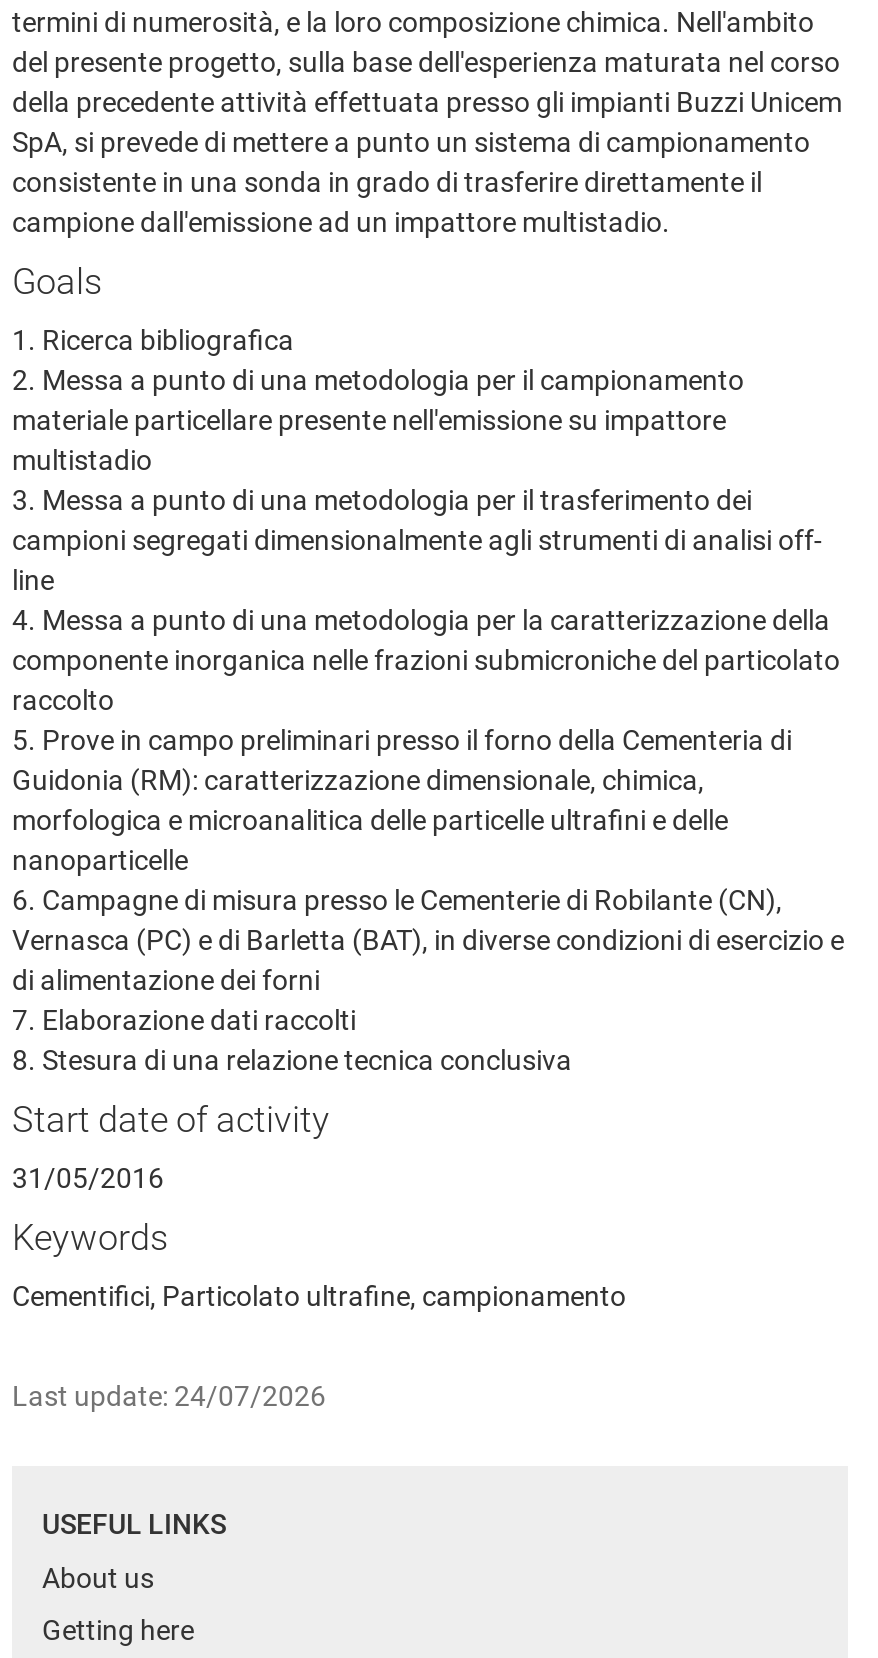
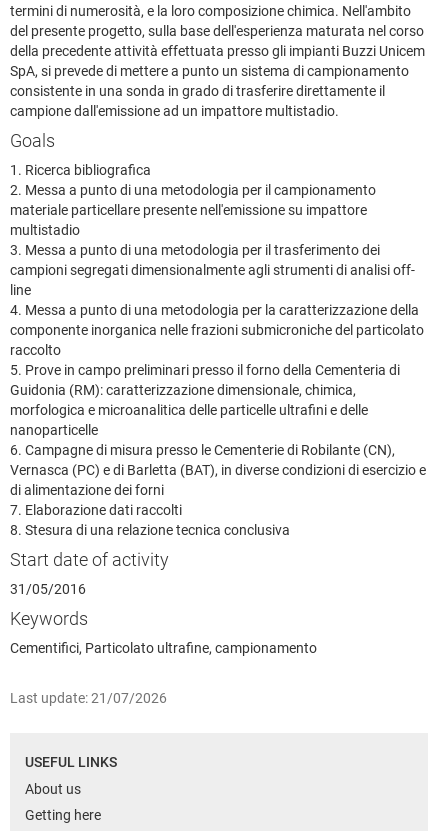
- Last update: 24/07/2026
+ Last update: 21/07/2026
